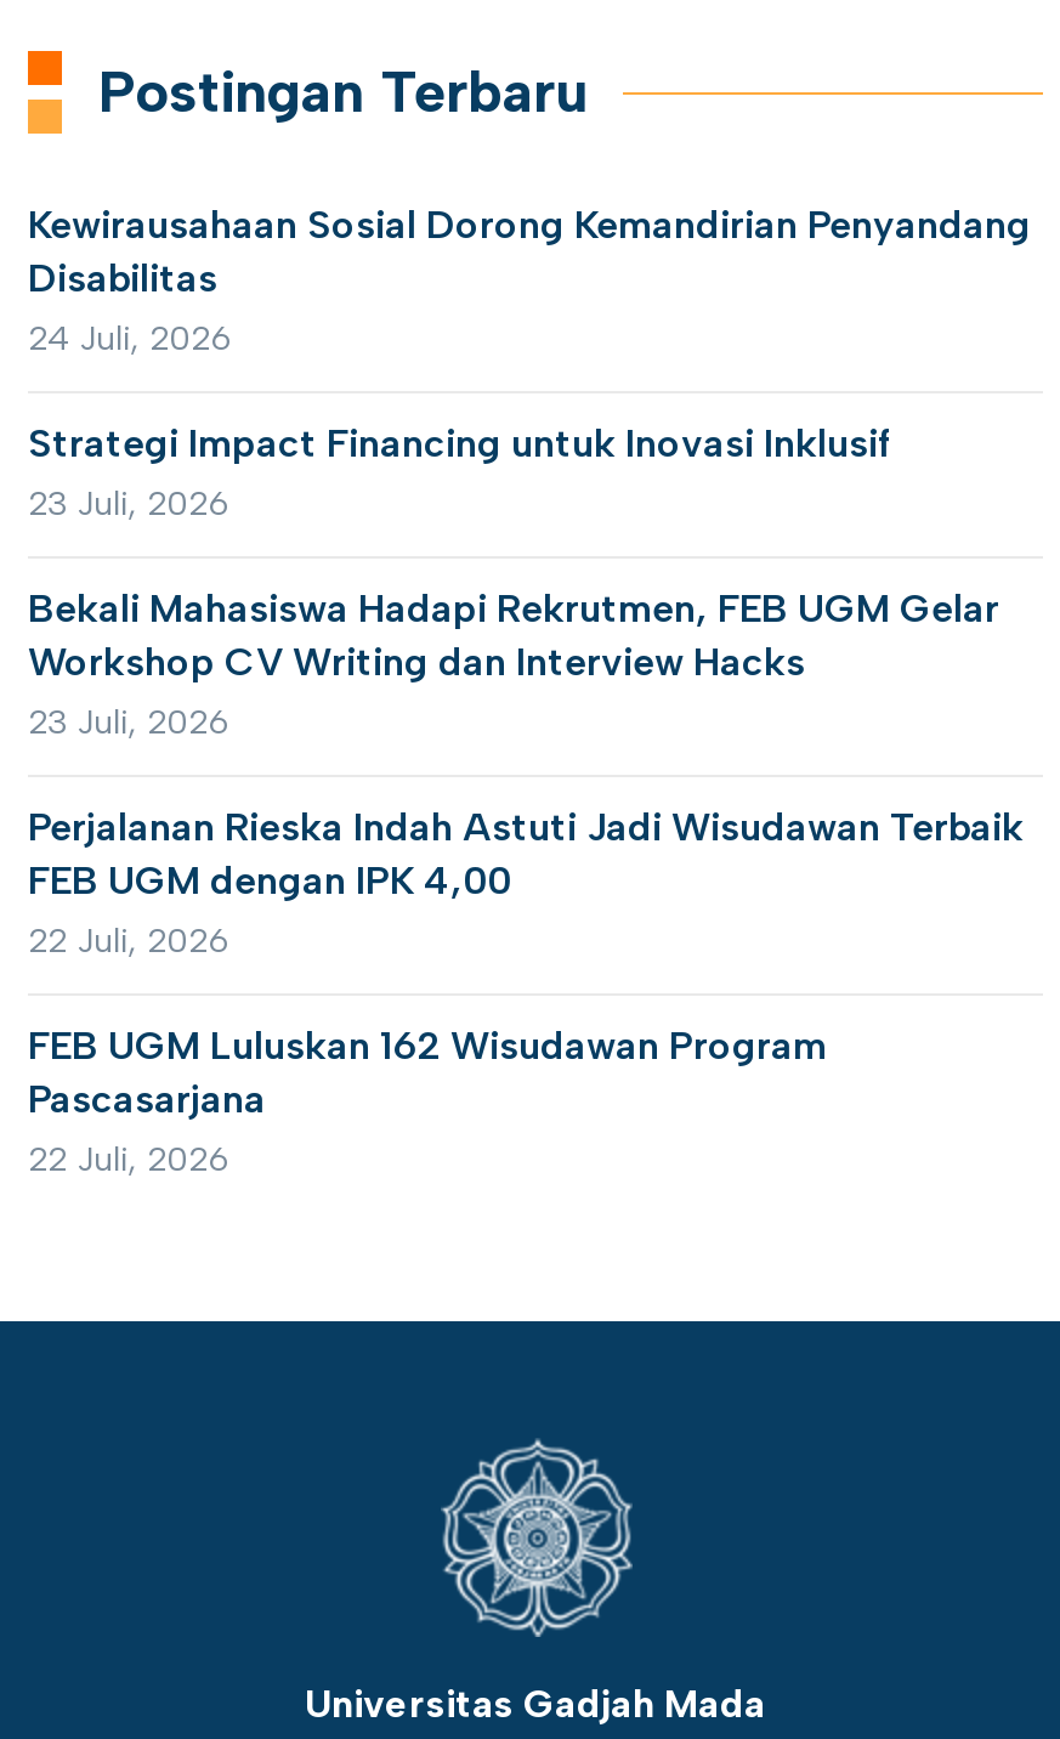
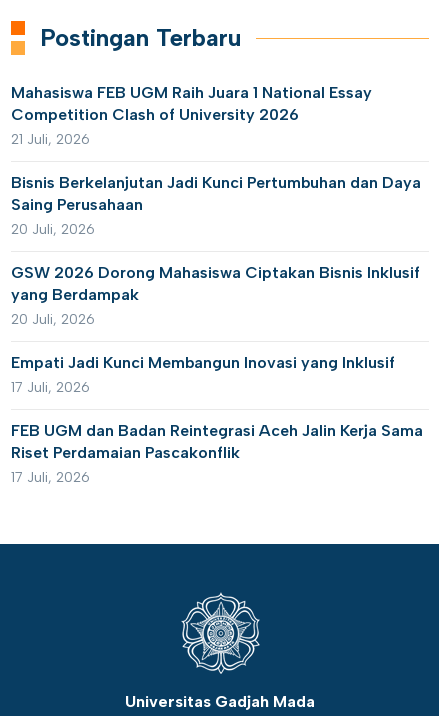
- Kewirausahaan Sosial Dorong Kemandirian Penyandang
- Disabilitas
- 24 Juli, 2026
+ Mahasiswa FEB UGM Raih Juara 1 National Essay
+ Competition Clash of University 2026
+ 21 Juli, 2026

- Strategi Impact Financing untuk Inovasi Inklusif
- 23 Juli, 2026
+ Bisnis Berkelanjutan Jadi Kunci Pertumbuhan dan Daya
+ Saing Perusahaan
+ 20 Juli, 2026

- Bekali Mahasiswa Hadapi Rekrutmen, FEB UGM Gelar
- Workshop CV Writing dan Interview Hacks
- 23 Juli, 2026
+ GSW 2026 Dorong Mahasiswa Ciptakan Bisnis Inklusif
+ yang Berdampak
+ 20 Juli, 2026

- Perjalanan Rieska Indah Astuti Jadi Wisudawan Terbaik
- FEB UGM dengan IPK 4,00
- 22 Juli, 2026
+ Empati Jadi Kunci Membangun Inovasi yang Inklusif
+ 17 Juli, 2026

- FEB UGM Luluskan 162 Wisudawan Program
- Pascasarjana
- 22 Juli, 2026
+ FEB UGM dan Badan Reintegrasi Aceh Jalin Kerja Sama
+ Riset Perdamaian Pascakonflik
+ 17 Juli, 2026
